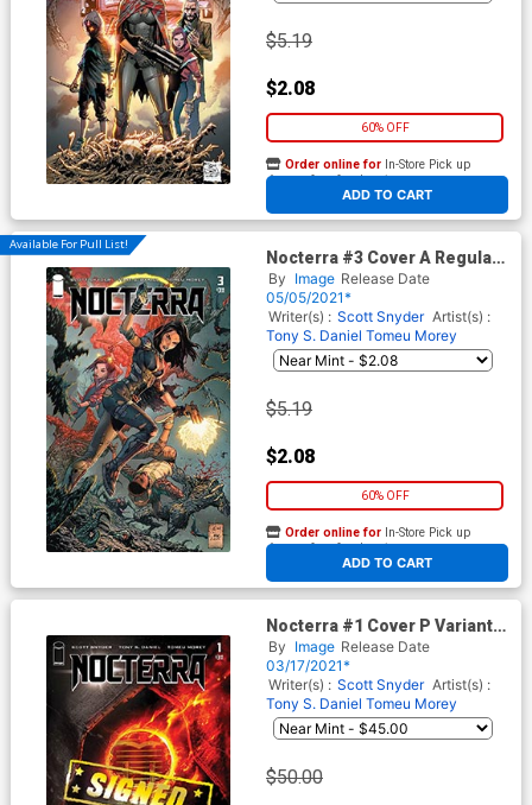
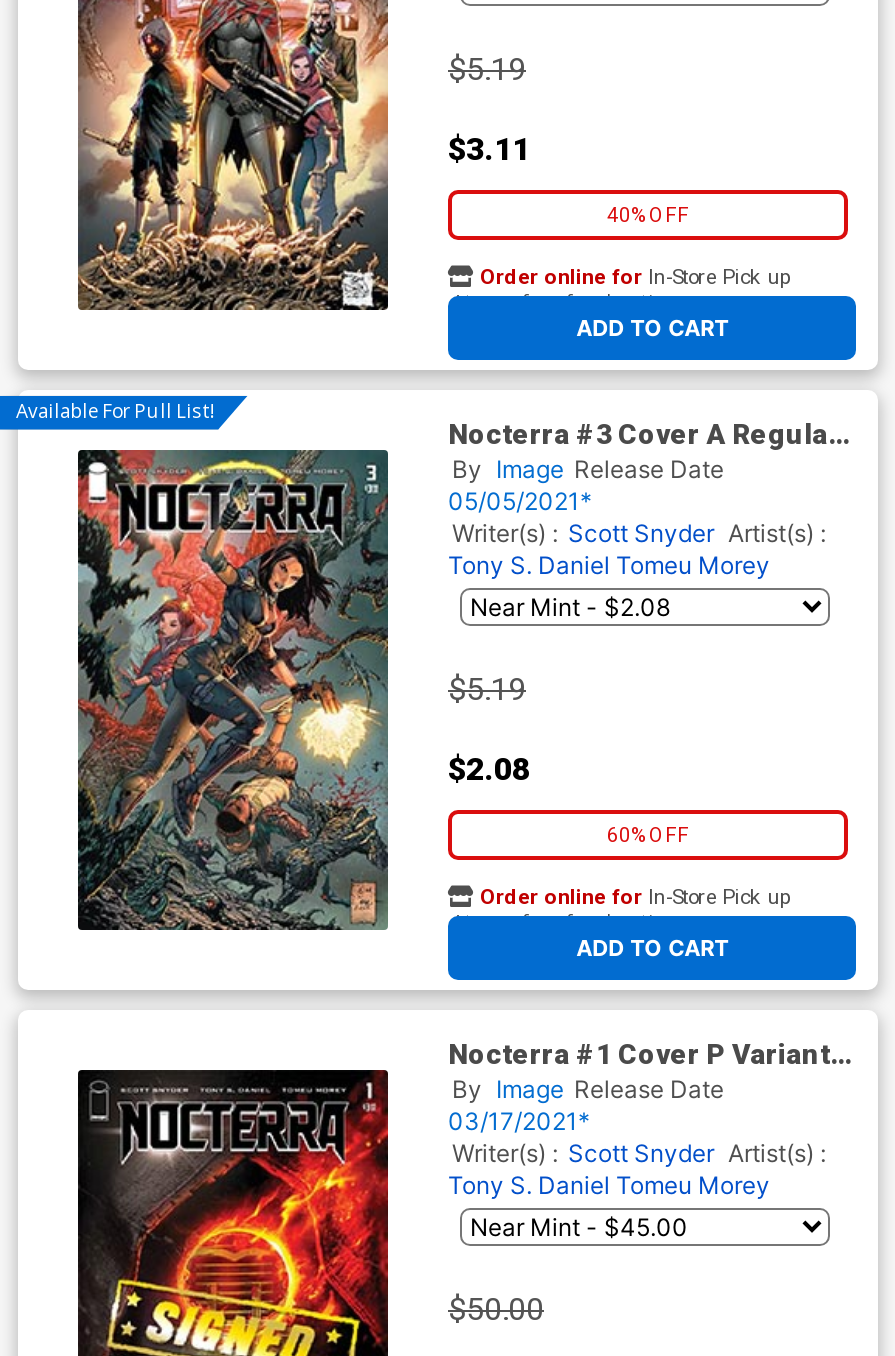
- $2.08
+ $3.11

- 60% OFF
+ 40% OFF
